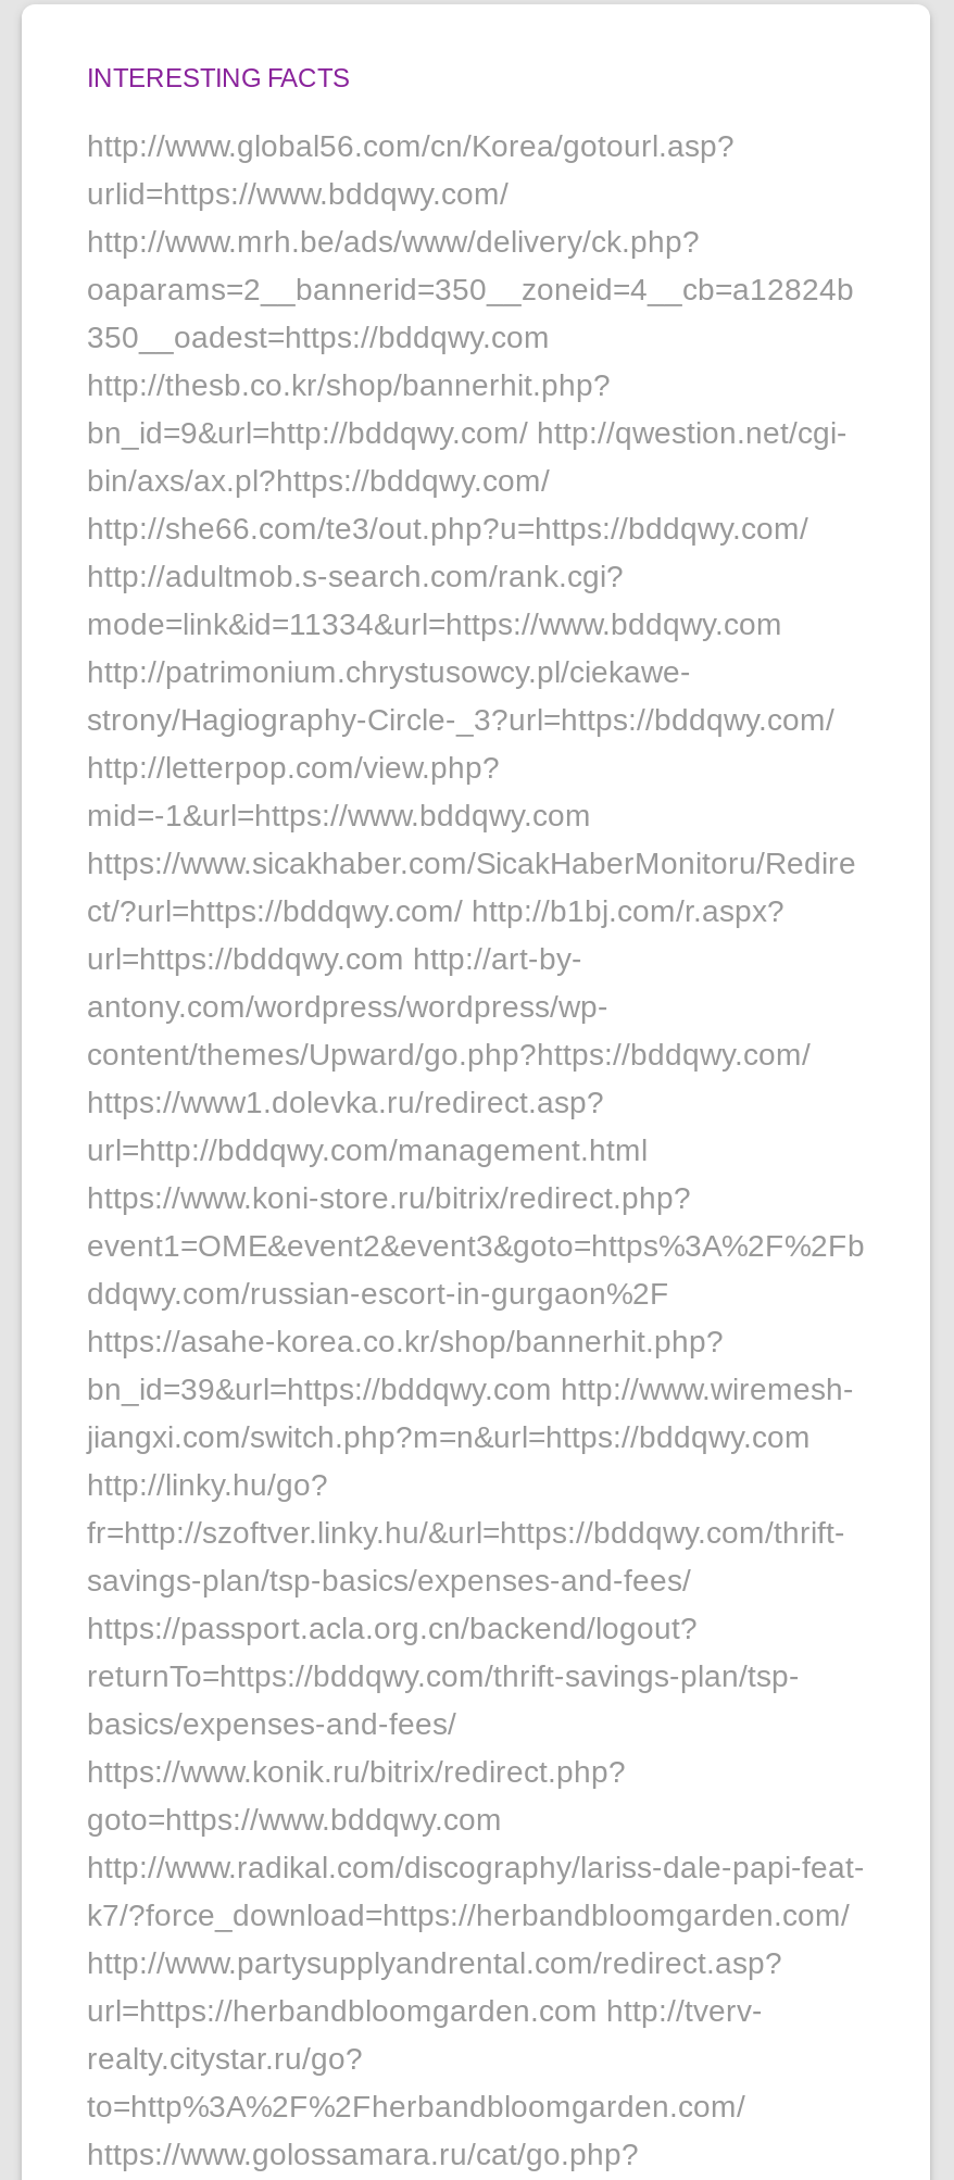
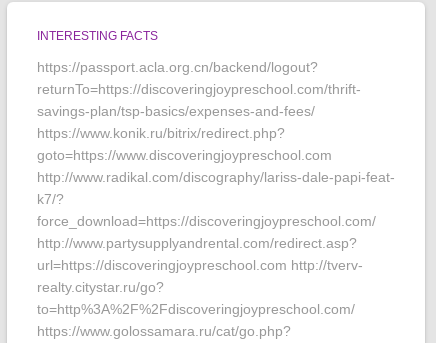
- http://www.global56.com/cn/Korea/gotourl.asp?
- urlid=https://www.bddqwy.com/
- http://www.mrh.be/ads/www/delivery/ck.php?
- oaparams=2__bannerid=350__zoneid=4__cb=a12824b
- 350__oadest=https://bddqwy.com
- http://thesb.co.kr/shop/bannerhit.php?
- bn_id=9&url=http://bddqwy.com/ http://qwestion.net/cgi-
- bin/axs/ax.pl?https://bddqwy.com/
- http://she66.com/te3/out.php?u=https://bddqwy.com/
- http://adultmob.s-search.com/rank.cgi?
- mode=link&id=11334&url=https://www.bddqwy.com
- http://patrimonium.chrystusowcy.pl/ciekawe-
- strony/Hagiography-Circle-_3?url=https://bddqwy.com/
- http://letterpop.com/view.php?
- mid=-1&url=https://www.bddqwy.com
- https://www.sicakhaber.com/SicakHaberMonitoru/Redire
- ct/?url=https://bddqwy.com/ http://b1bj.com/r.aspx?
- url=https://bddqwy.com http://art-by-
- antony.com/wordpress/wordpress/wp-
- content/themes/Upward/go.php?https://bddqwy.com/
- https://www1.dolevka.ru/redirect.asp?
- url=http://bddqwy.com/management.html
- https://www.koni-store.ru/bitrix/redirect.php?
- event1=OME&event2&event3&goto=https%3A%2F%2Fb
- ddqwy.com/russian-escort-in-gurgaon%2F
- https://asahe-korea.co.kr/shop/bannerhit.php?
- bn_id=39&url=https://bddqwy.com http://www.wiremesh-
- jiangxi.com/switch.php?m=n&url=https://bddqwy.com
- http://linky.hu/go?
- fr=http://szoftver.linky.hu/&url=https://bddqwy.com/thrift-

moved down: savings-plan/tsp-basics/expenses-and-fees/

moved up: https://passport.acla.org.cn/backend/logout?

- returnTo=https://bddqwy.com/thrift-savings-plan/tsp-
- basics/expenses-and-fees/
+ returnTo=https://discoveringjoypreschool.com/thrift-

moved up: https://www.konik.ru/bitrix/redirect.php?

- goto=https://www.bddqwy.com
+ goto=https://www.discoveringjoypreschool.com

moved up: http://www.radikal.com/discography/lariss-dale-papi-feat-

- k7/?force_download=https://herbandbloomgarden.com/
+ k7/?
+ force_download=https://discoveringjoypreschool.com/

- url=https://herbandbloomgarden.com http://tverv-
+ url=https://discoveringjoypreschool.com http://tverv-

- to=http%3A%2F%2Fherbandbloomgarden.com/
+ to=http%3A%2F%2Fdiscoveringjoypreschool.com/
